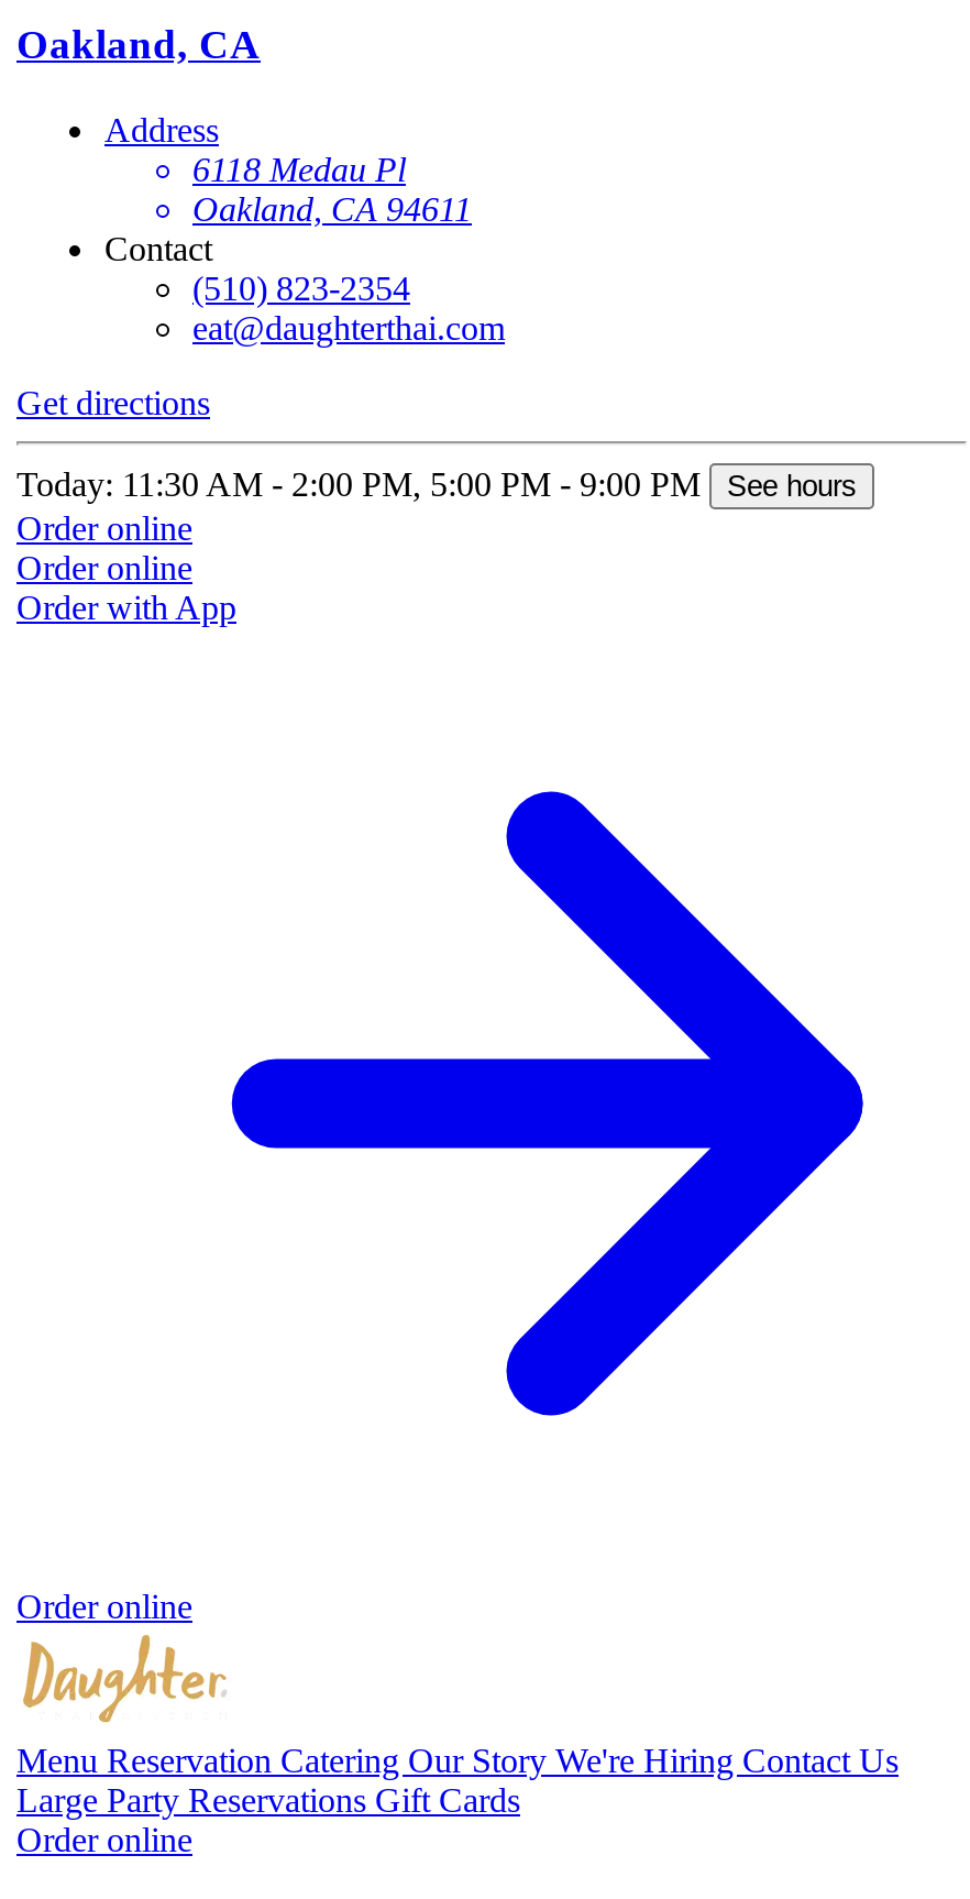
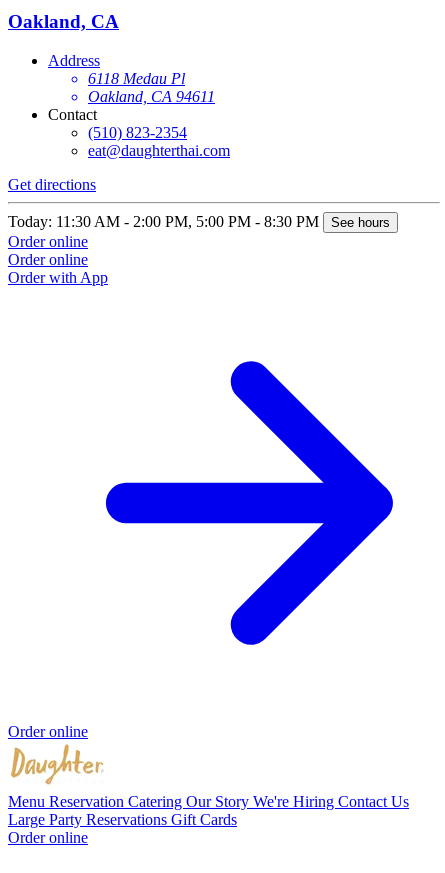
- Today: 11:30 AM - 2:00 PM, 5:00 PM - 9:00 PM
+ Today: 11:30 AM - 2:00 PM, 5:00 PM - 8:30 PM
